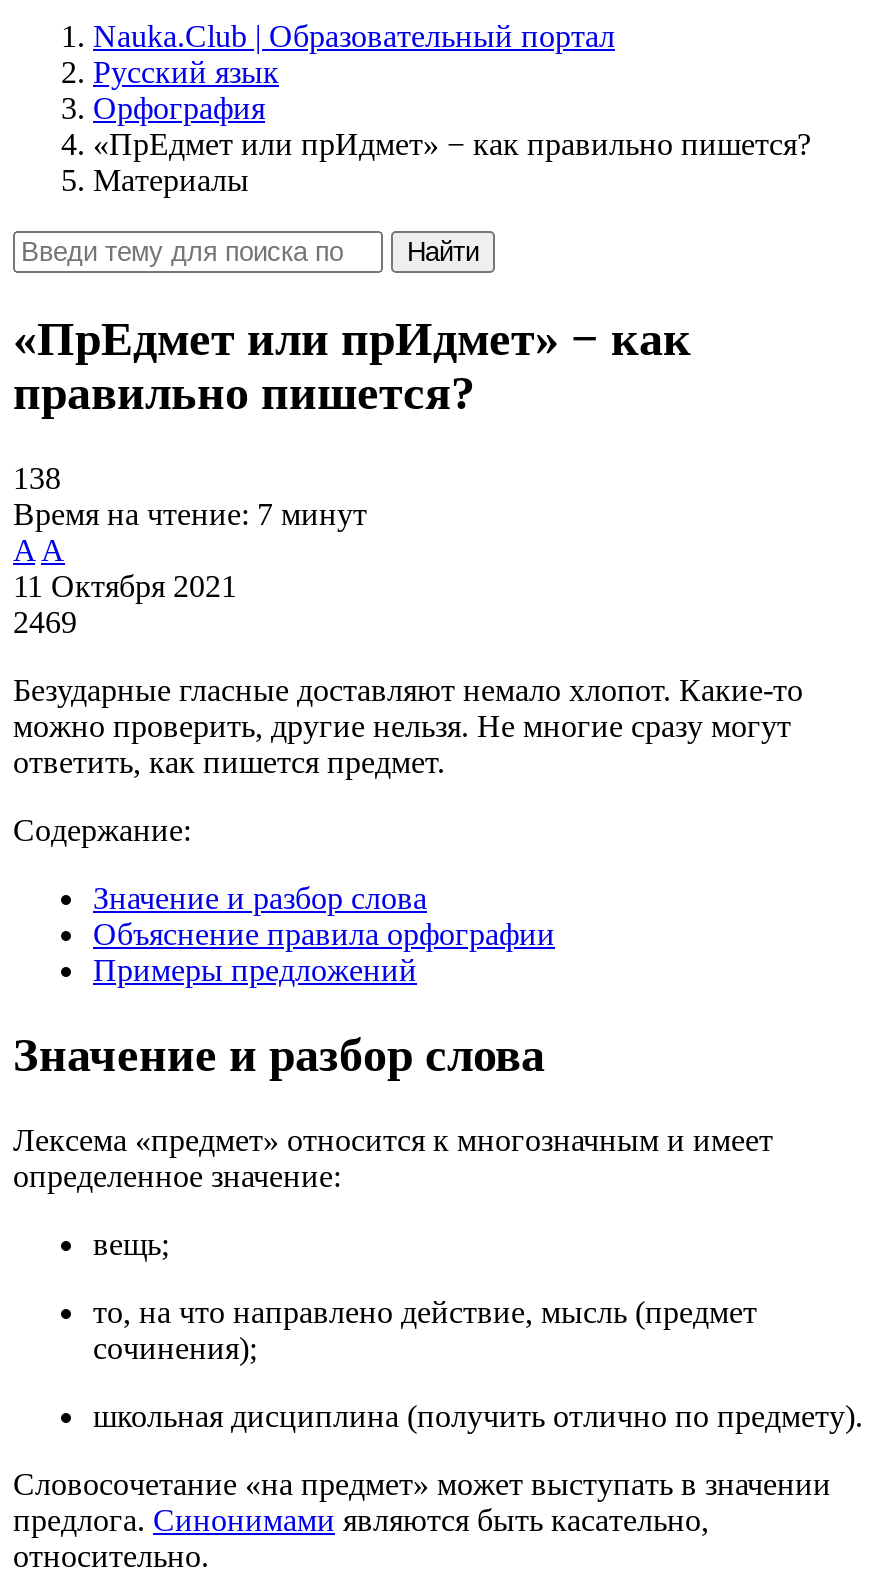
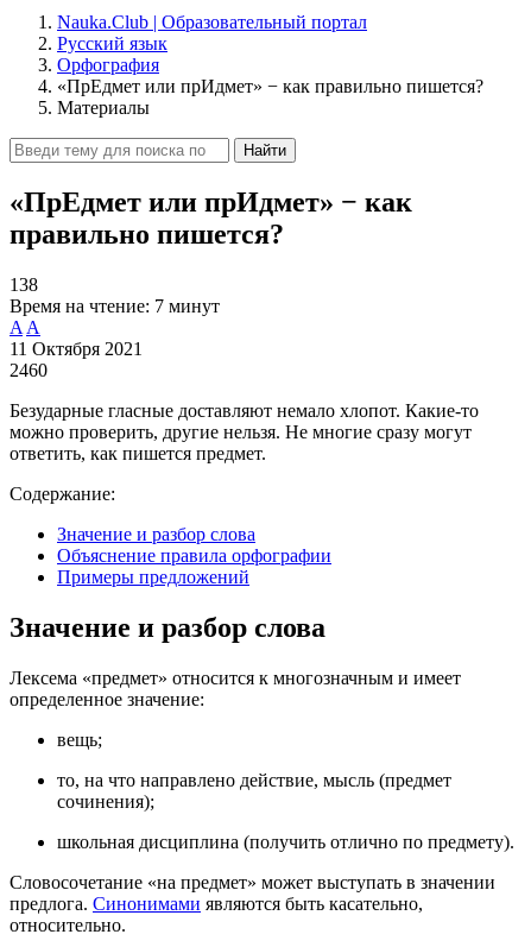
- 2469
+ 2460
